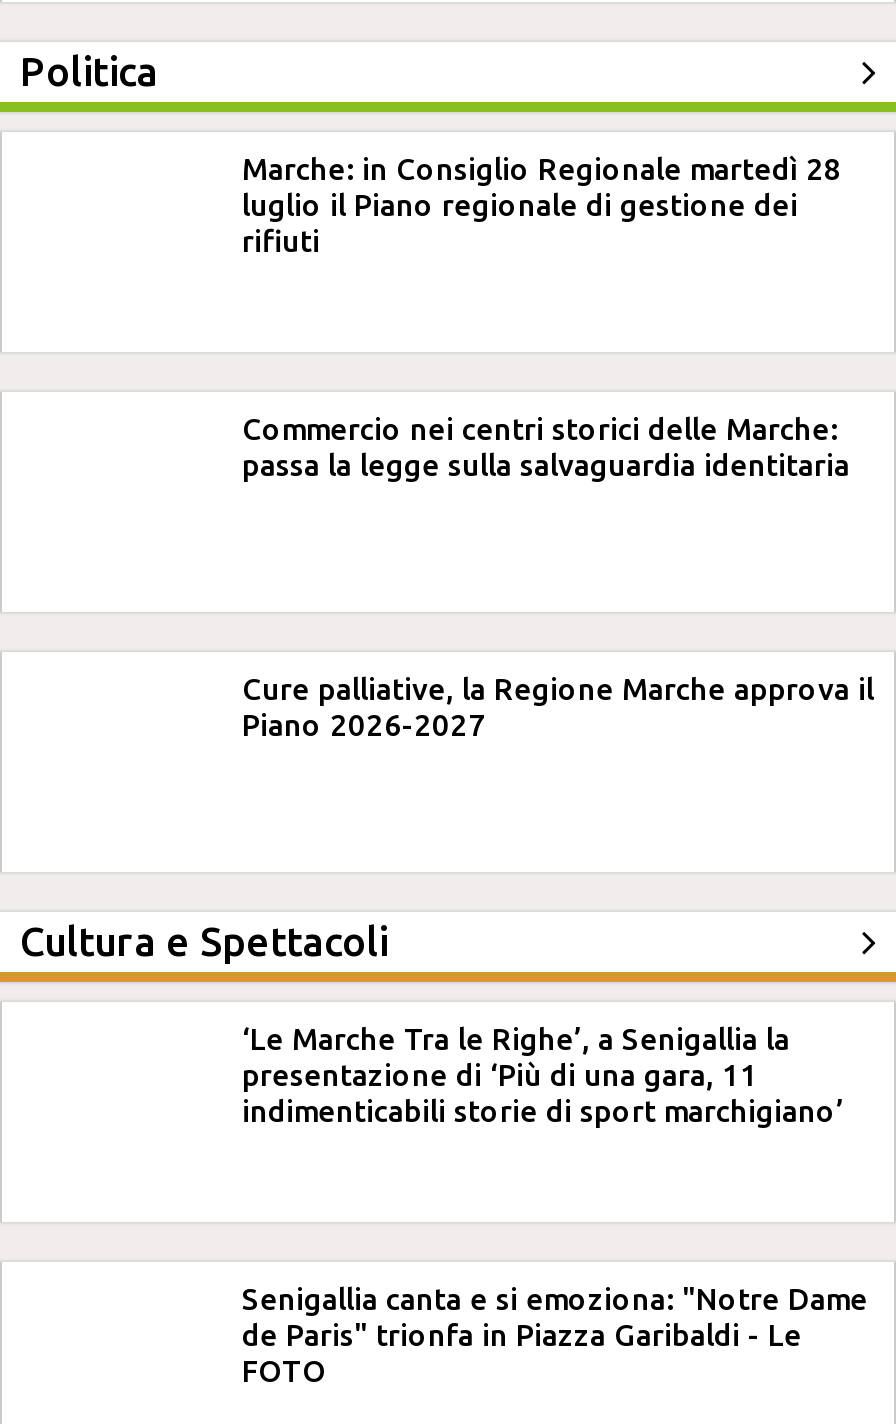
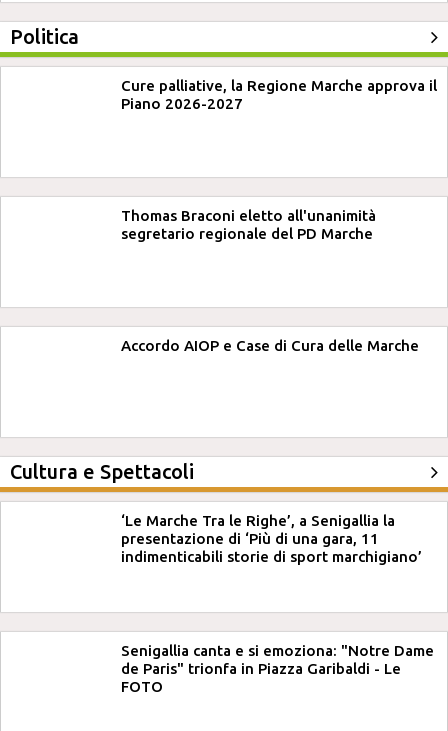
- Marche: in Consiglio Regionale martedì 28
- luglio il Piano regionale di gestione dei
- rifiuti

- Commercio nei centri storici delle Marche:
- passa la legge sulla salvaguardia identitaria

moved up: Cure palliative, la Regione Marche approva il | Piano 2026-2027

+ Thomas Braconi eletto all'unanimità
+ segretario regionale del PD Marche

+ Accordo AIOP e Case di Cura delle Marche
